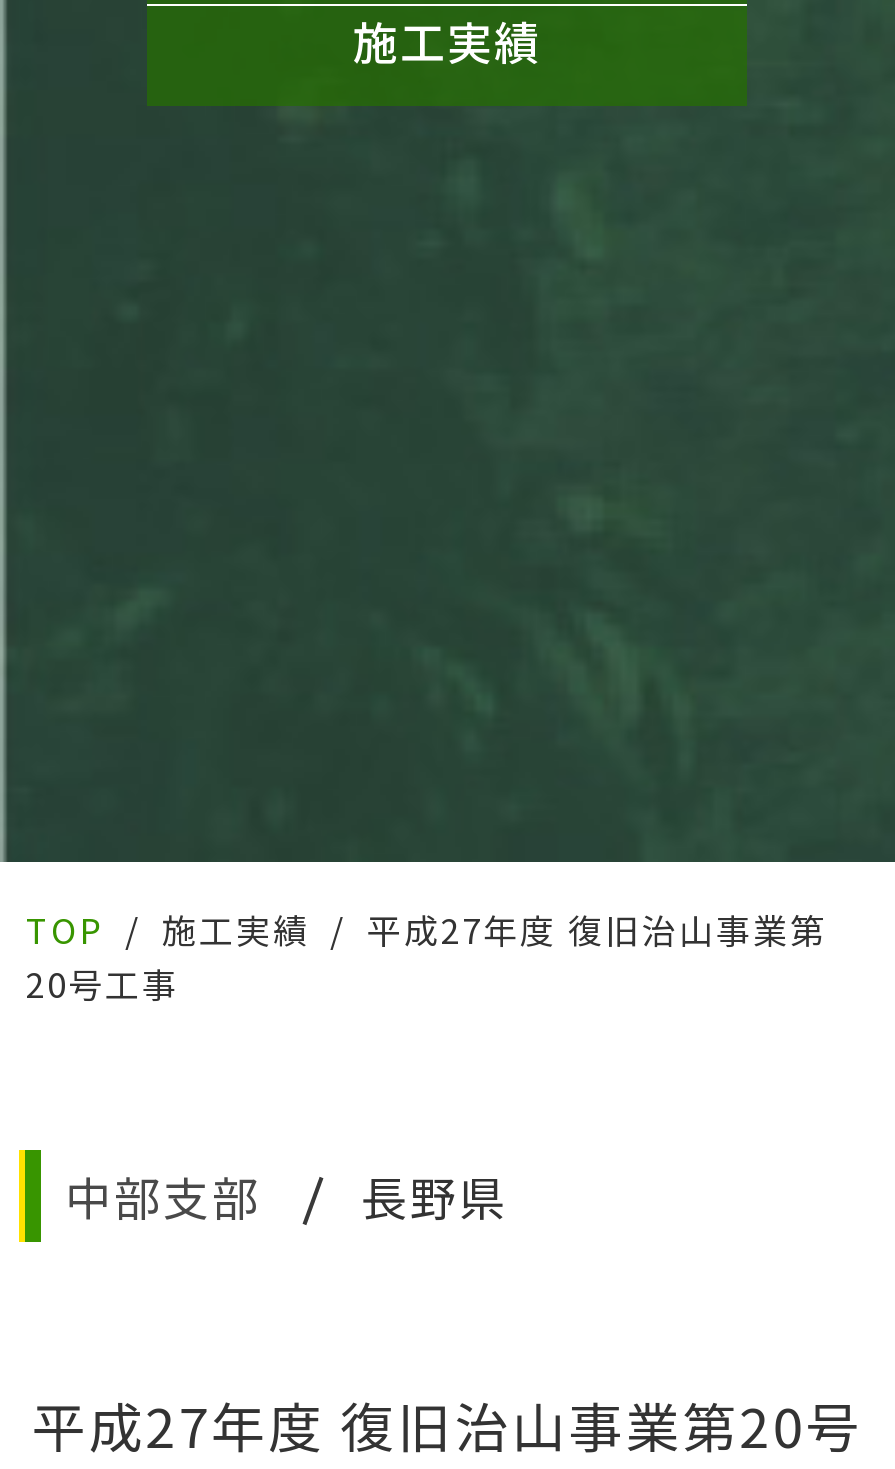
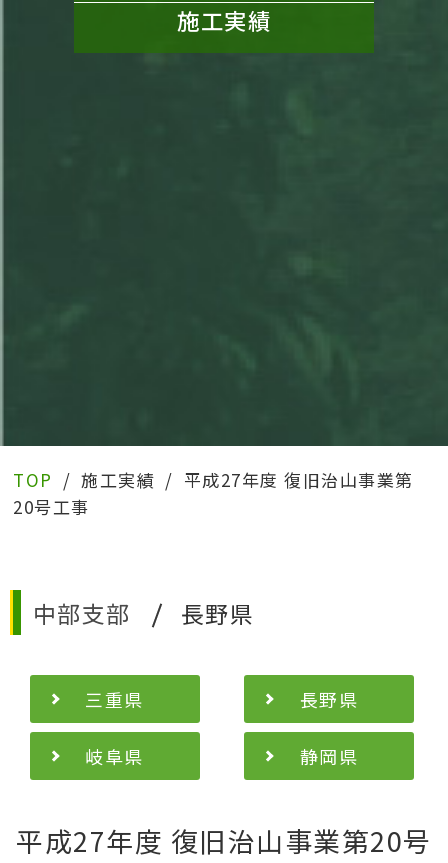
+ 三重県
+ 長野県
+ 岐阜県
+ 静岡県
